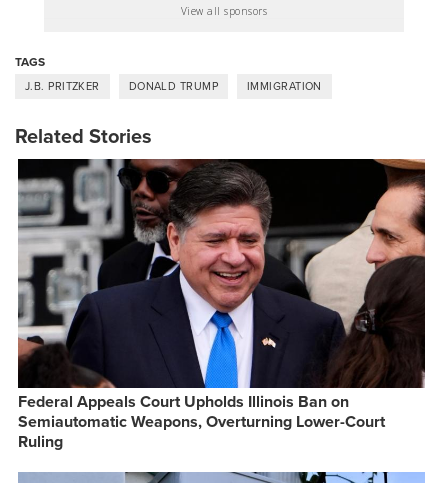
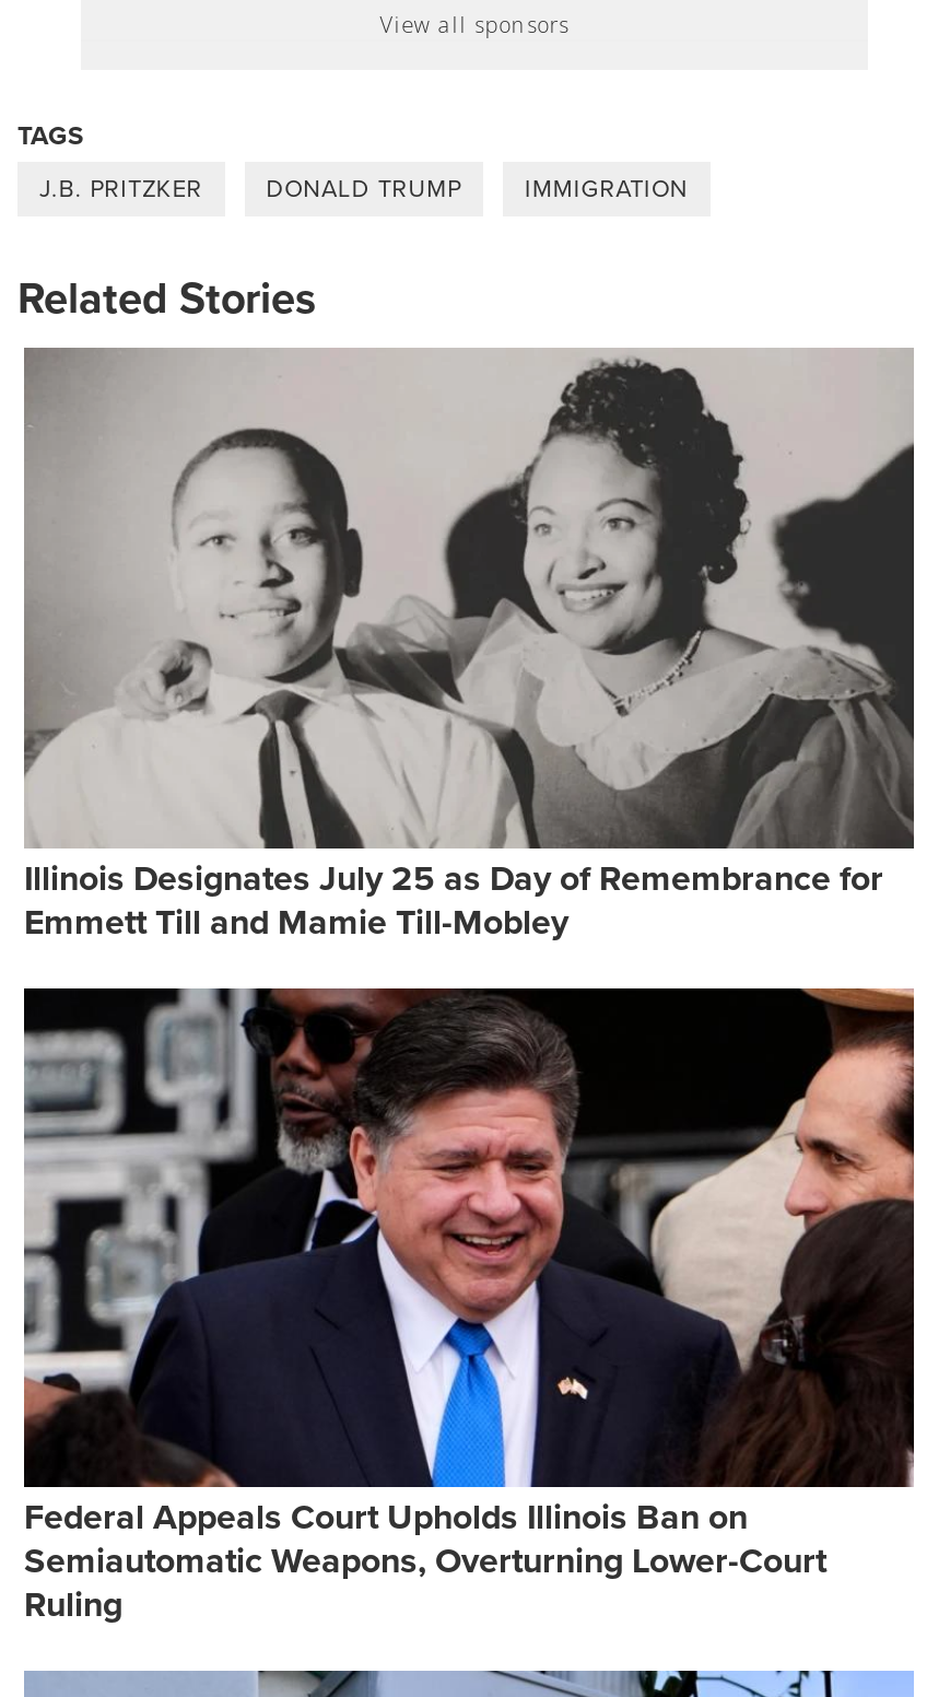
+ [image]
+ Illinois Designates July 25 as Day of Remembrance for
+ Emmett Till and Mamie Till-Mobley
